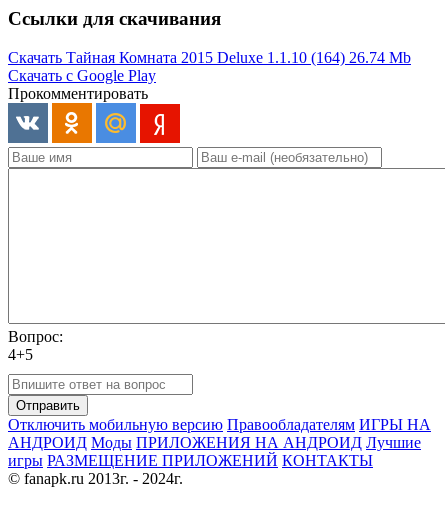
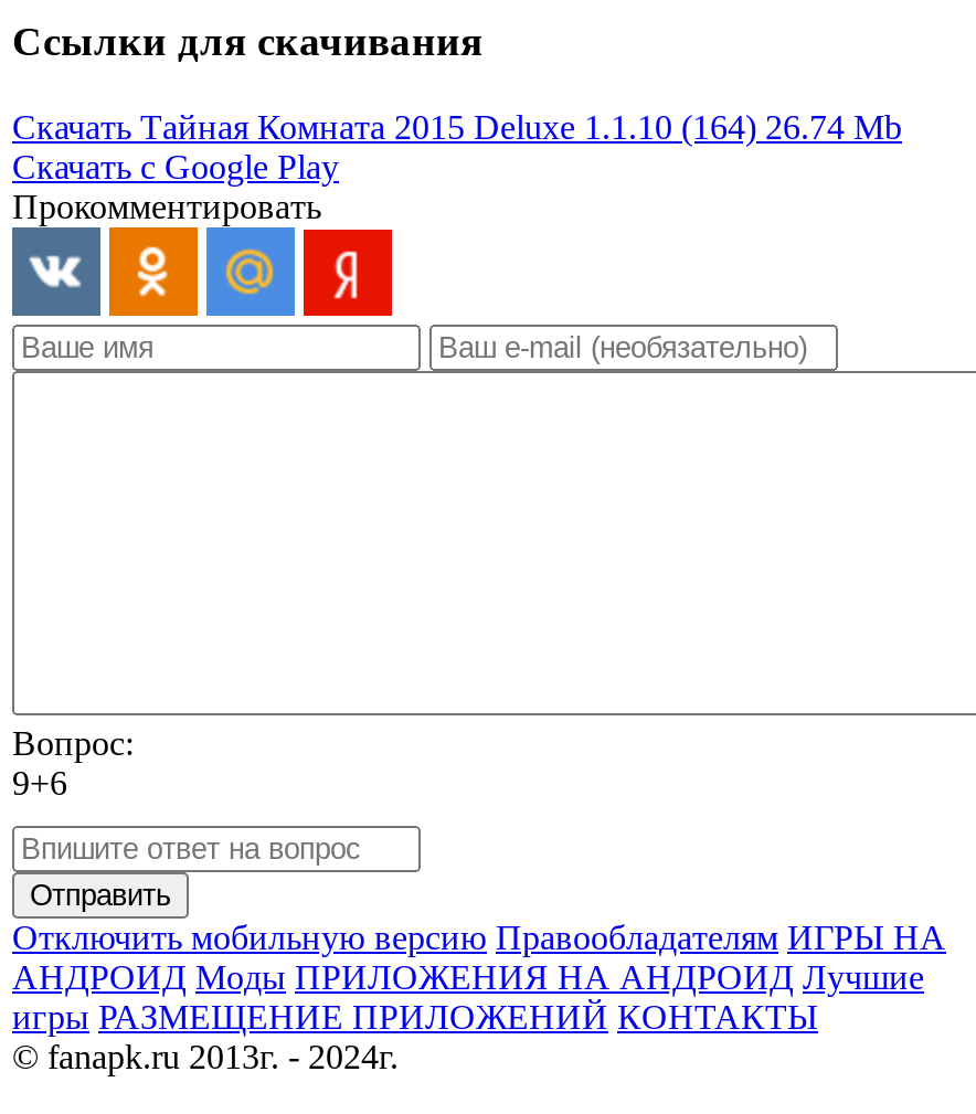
- 4+5
+ 9+6
